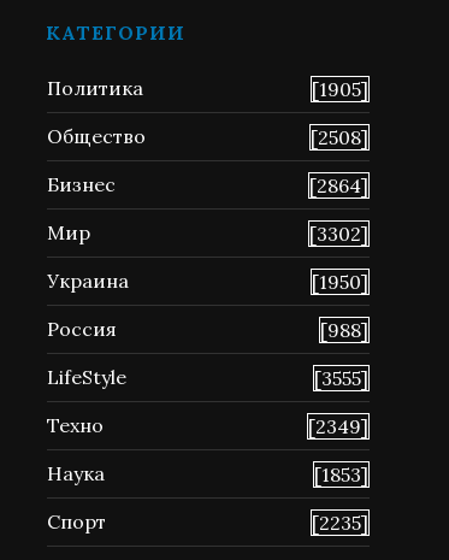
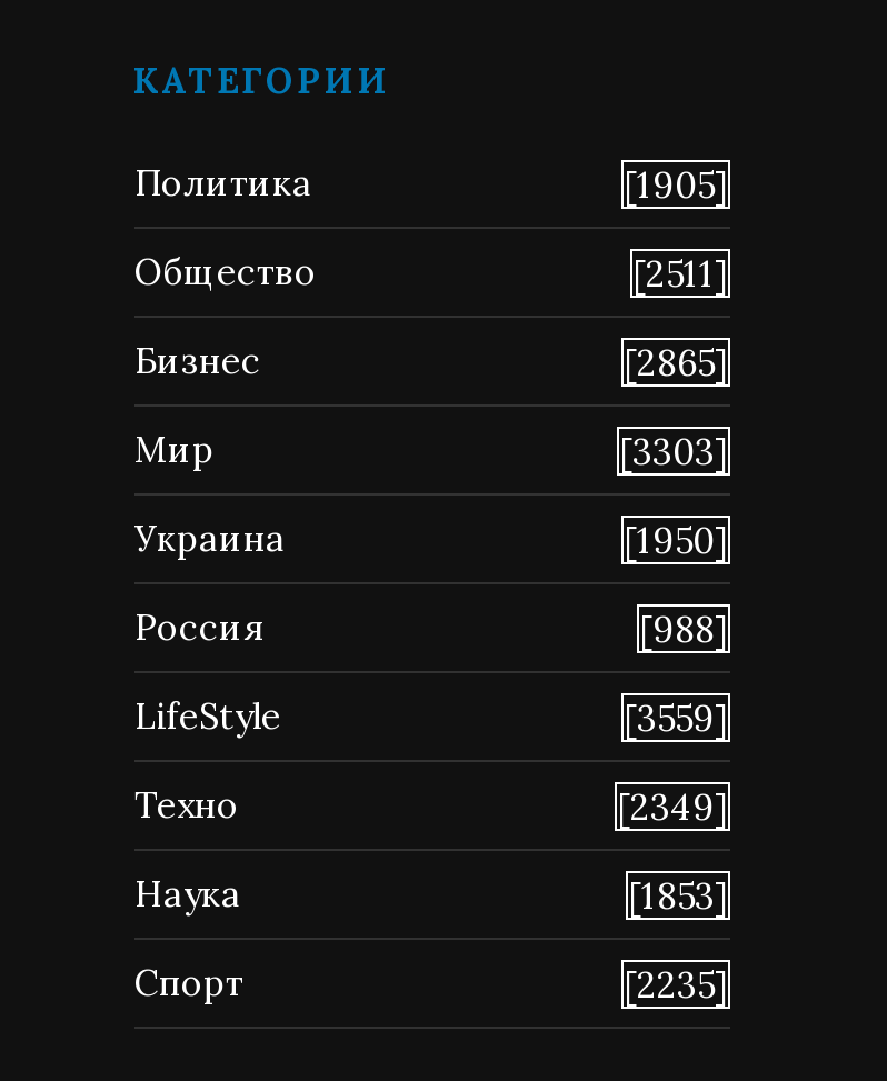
- [2508]
+ [2511]

- [2864]
+ [2865]

- [3302]
+ [3303]

- [3555]
+ [3559]
